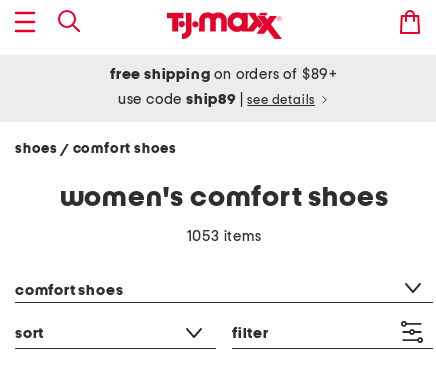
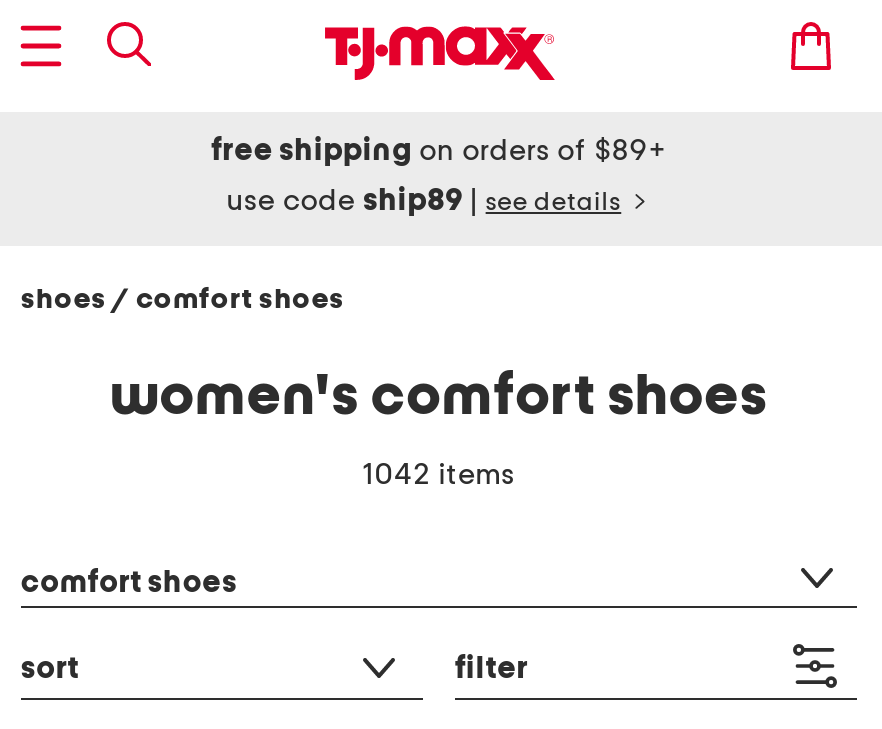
- 1053 items
+ 1042 items
